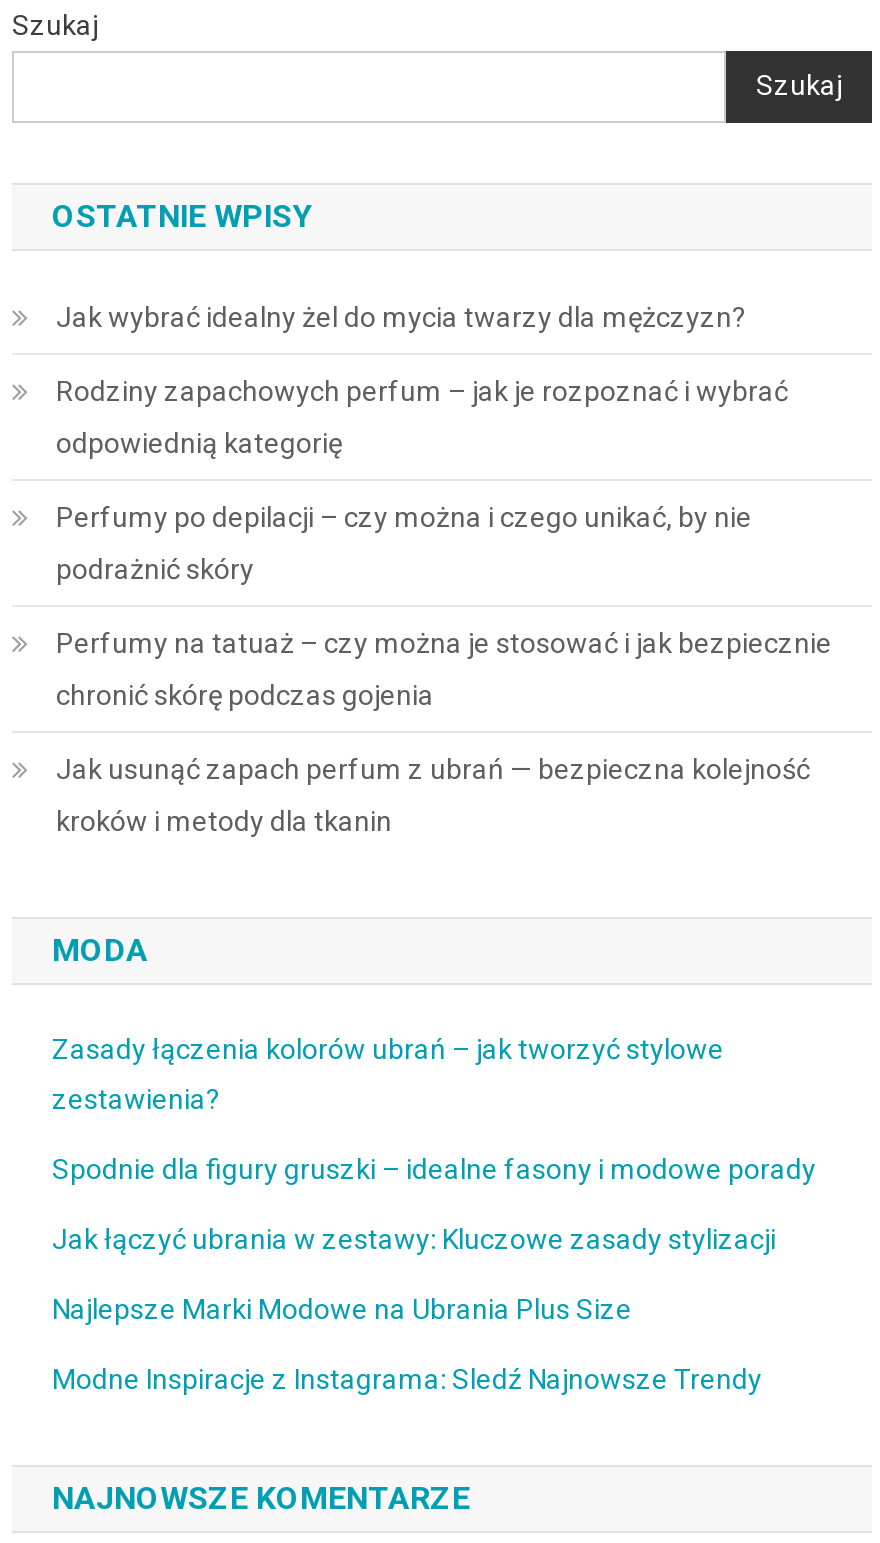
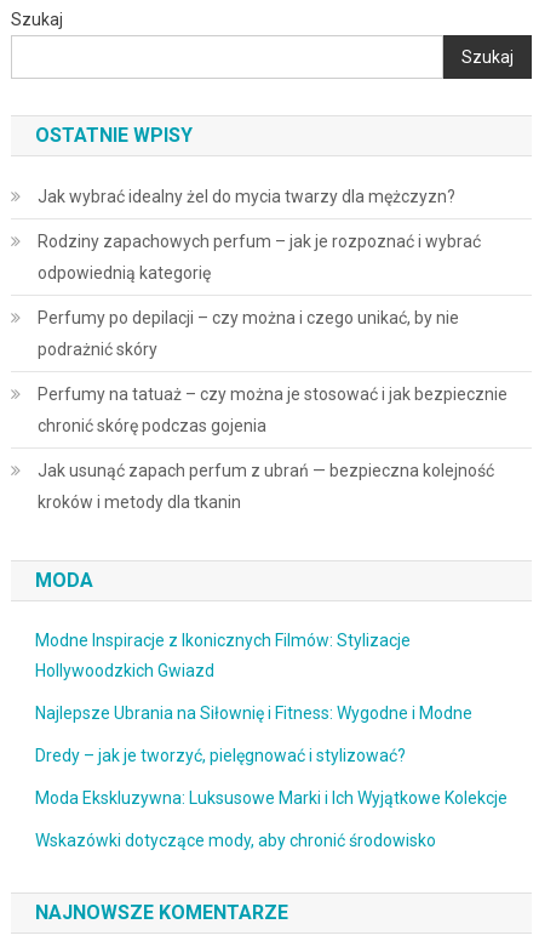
- Zasady łączenia kolorów ubrań – jak tworzyć stylowe
+ Modne Inspiracje z Ikonicznych Filmów: Stylizacje

- zestawienia?
+ Hollywoodzkich Gwiazd

- Spodnie dla figury gruszki – idealne fasony i modowe porady
+ Najlepsze Ubrania na Siłownię i Fitness: Wygodne i Modne

- Jak łączyć ubrania w zestawy: Kluczowe zasady stylizacji
+ Dredy – jak je tworzyć, pielęgnować i stylizować?

- Najlepsze Marki Modowe na Ubrania Plus Size
+ Moda Ekskluzywna: Luksusowe Marki i Ich Wyjątkowe Kolekcje

- Modne Inspiracje z Instagrama: Sledź Najnowsze Trendy
+ Wskazówki dotyczące mody, aby chronić środowisko
